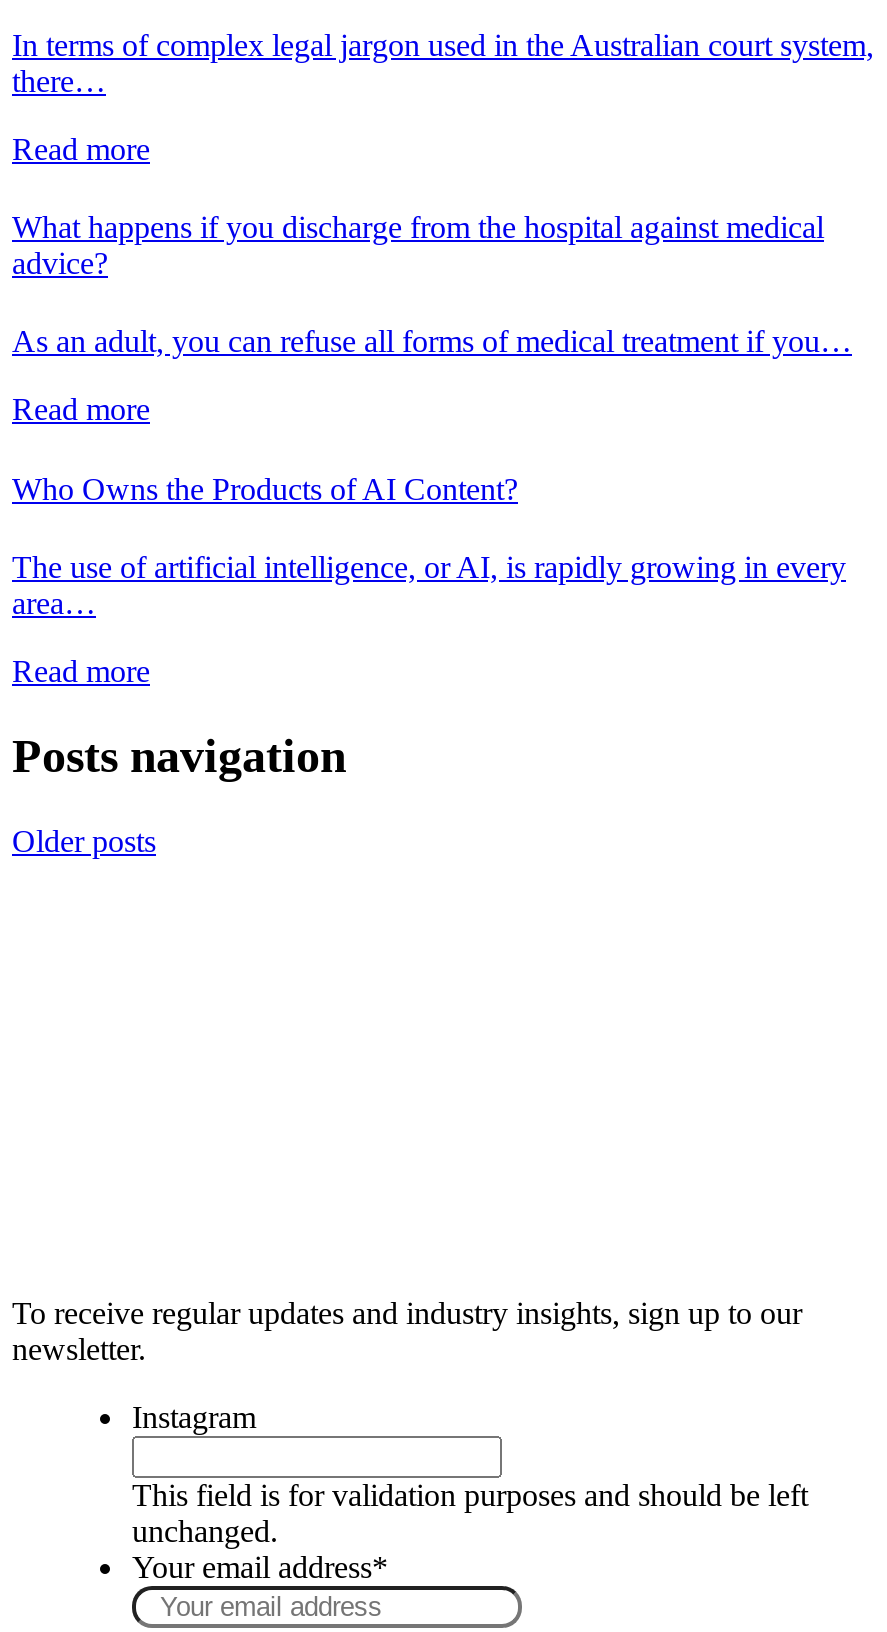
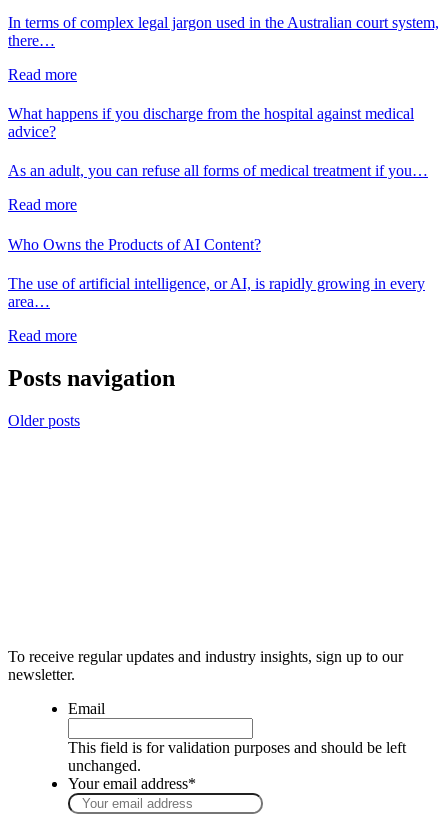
- Instagram
+ Email
